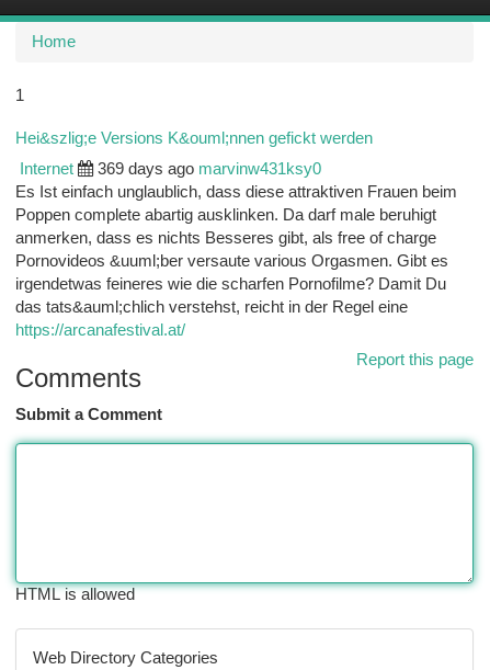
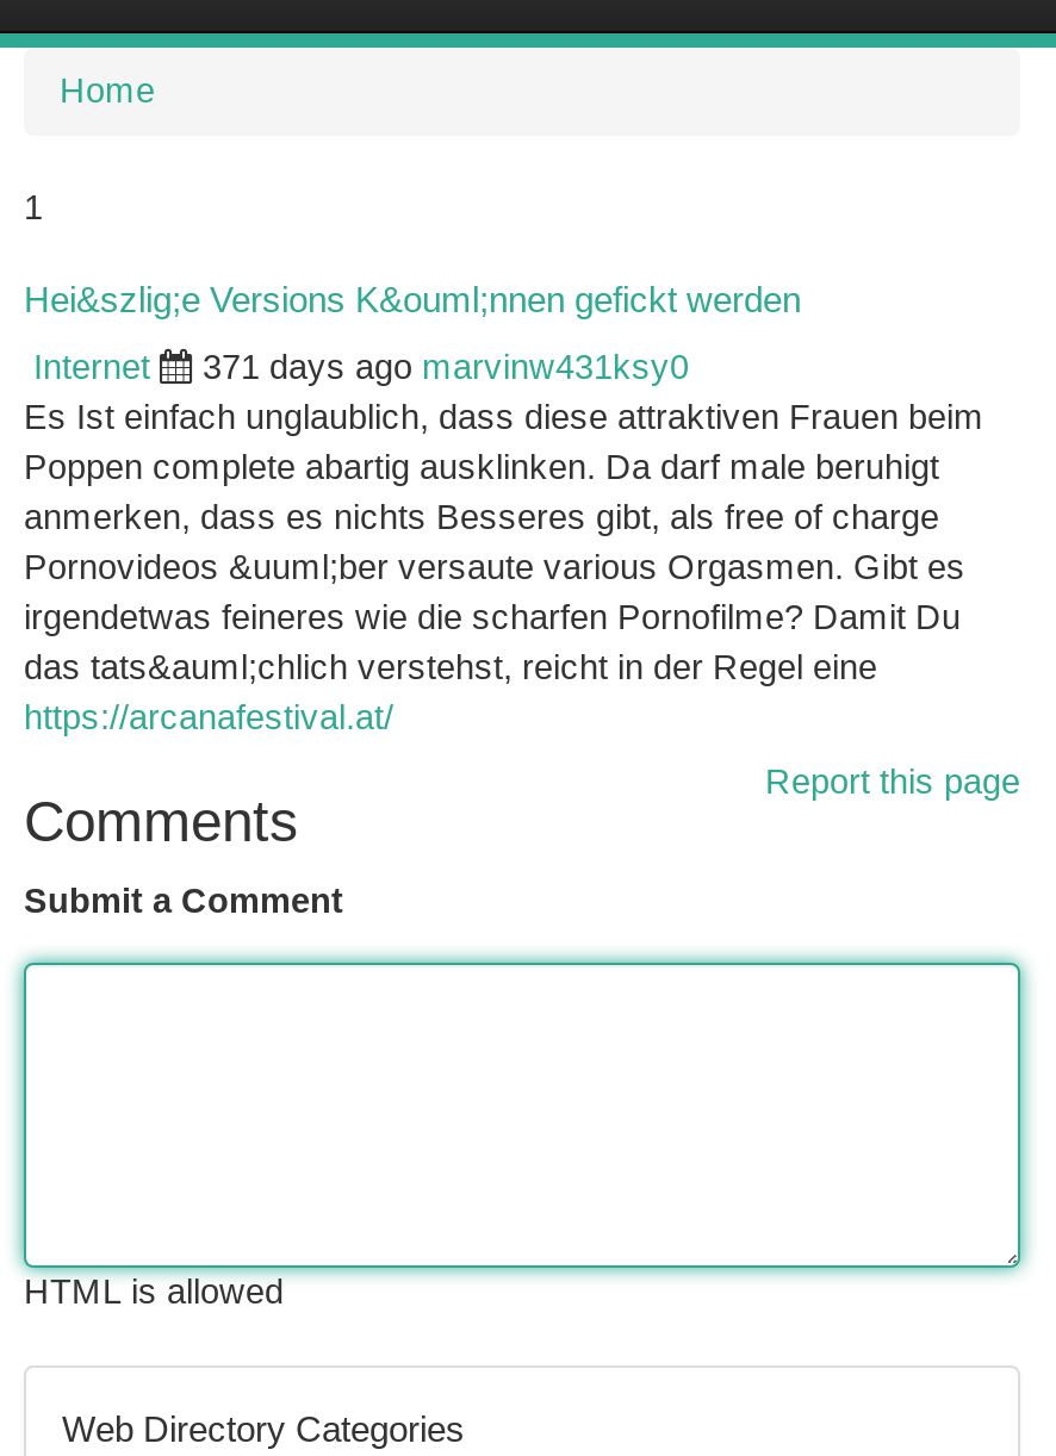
- 369 days ago marvinw431ksy0
+ 371 days ago marvinw431ksy0
